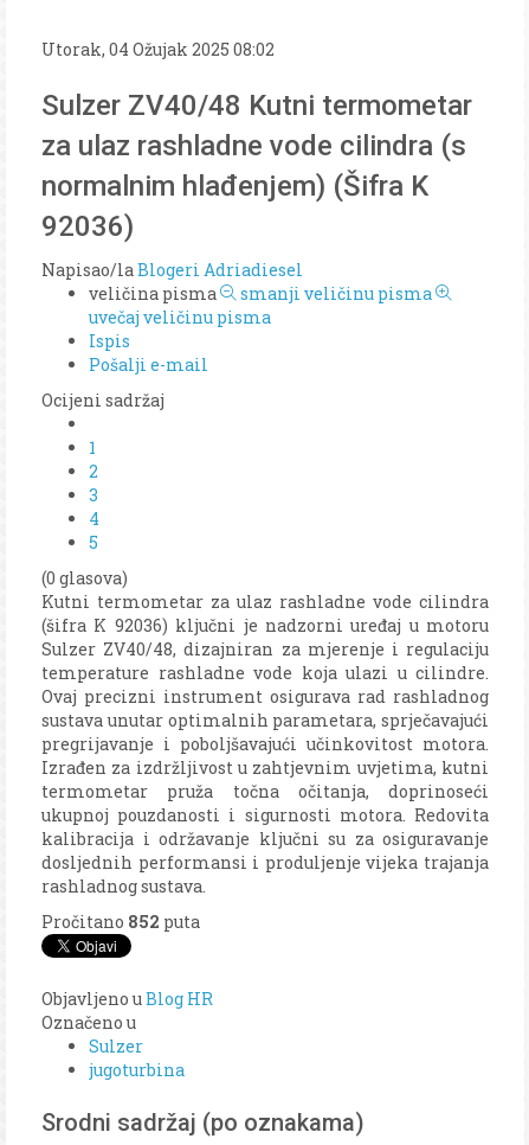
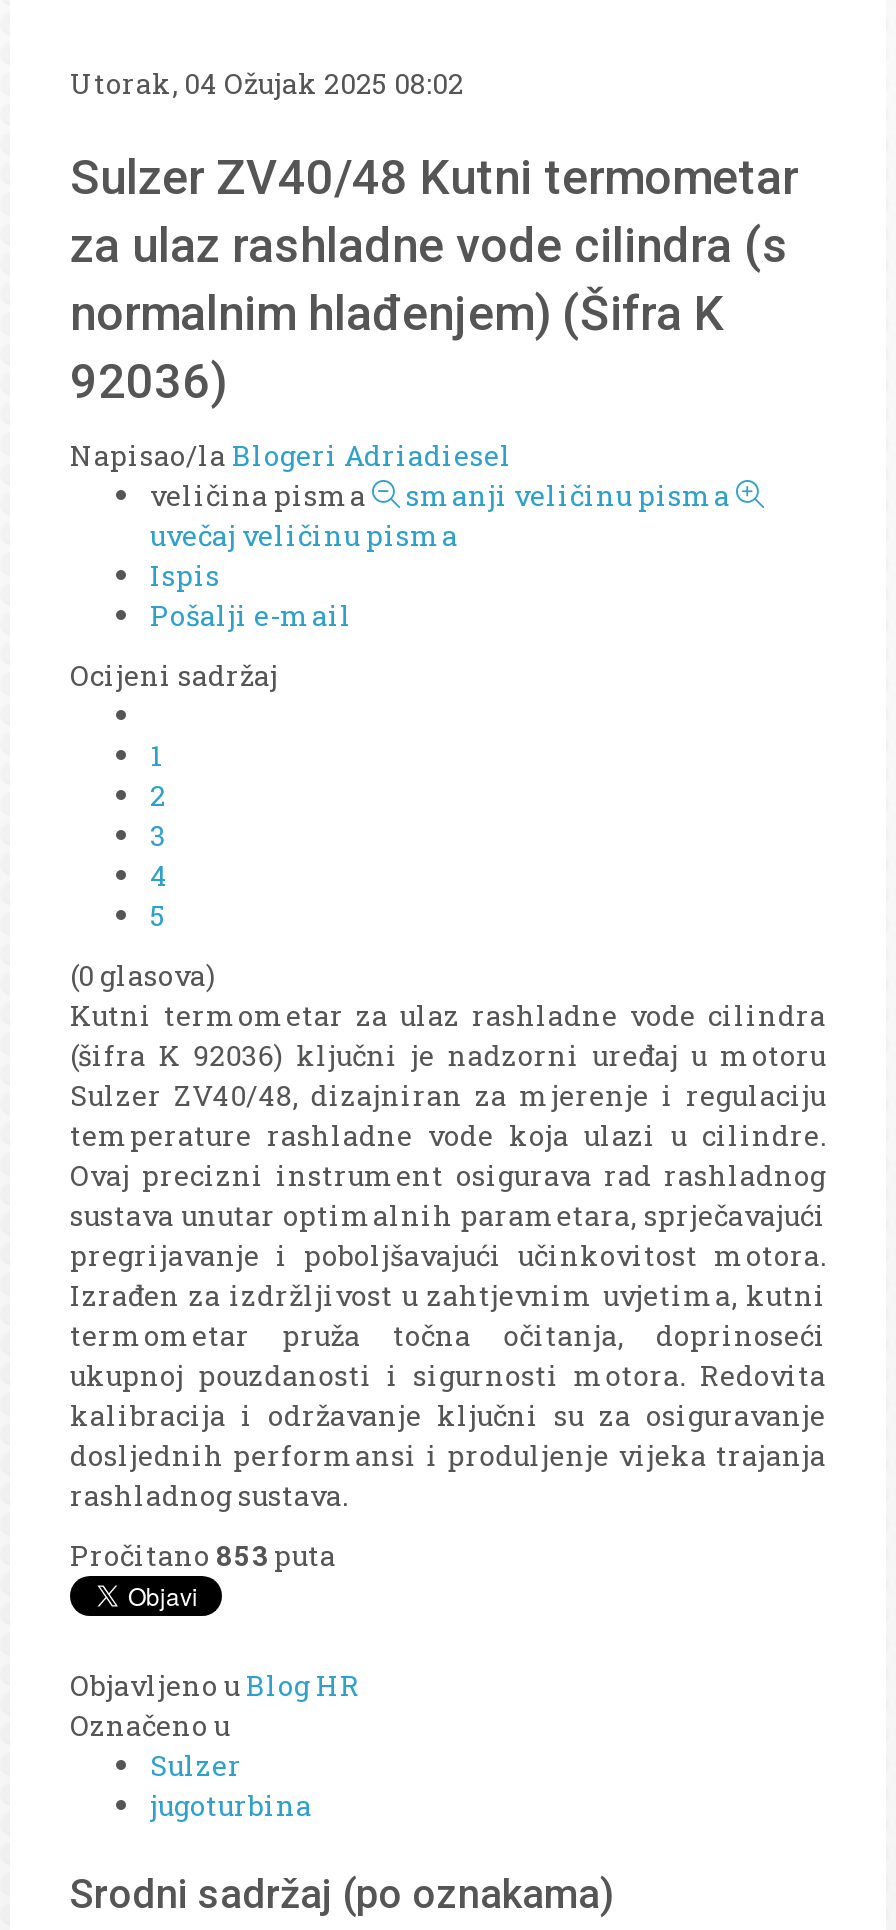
- Pročitano 852 puta
+ Pročitano 853 puta
